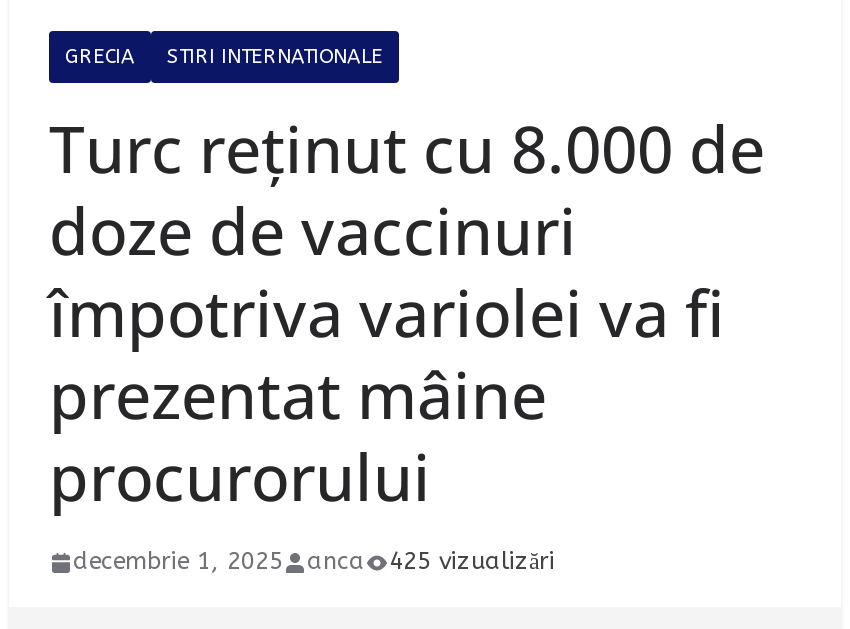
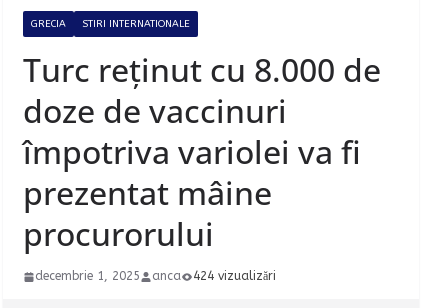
- decembrie 1, 2025 anca 425 vizualizări
+ decembrie 1, 2025 anca 424 vizualizări
